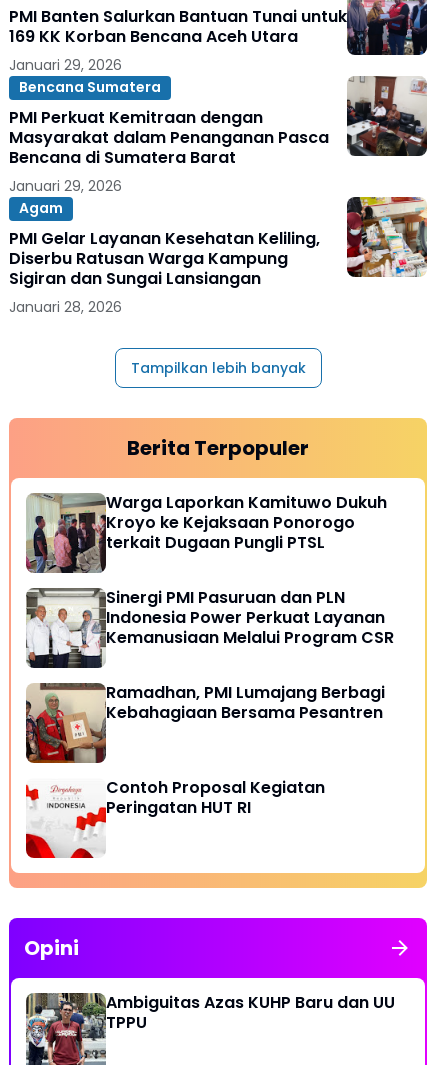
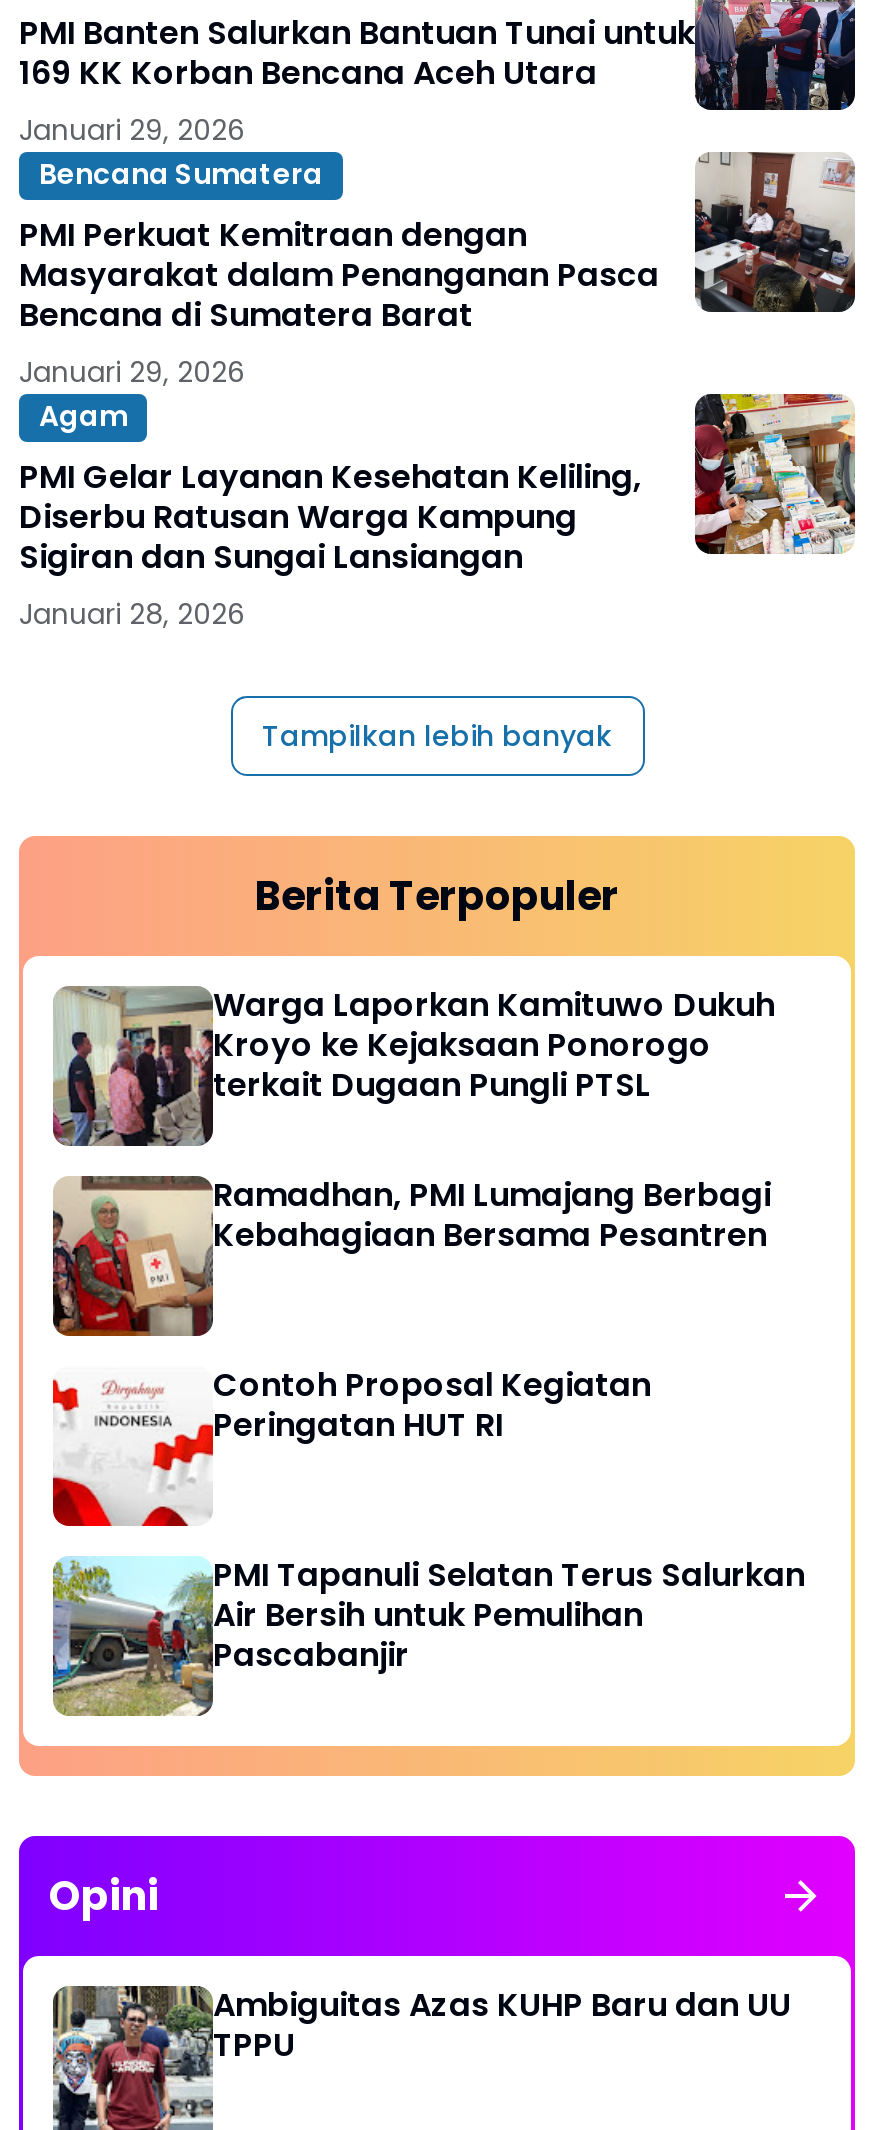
- [image]
- Sinergi PMI Pasuruan dan PLN
- Indonesia Power Perkuat Layanan
- Kemanusiaan Melalui Program CSR

moved up: [image] | Ramadhan, PMI Lumajang Berbagi | Kebahagiaan Bersama Pesantren | Contoh Proposal Kegiatan | Peringatan HUT RI

moved up: [image]

+ [image]
+ PMI Tapanuli Selatan Terus Salurkan
+ Air Bersih untuk Pemulihan
+ Pascabanjir
